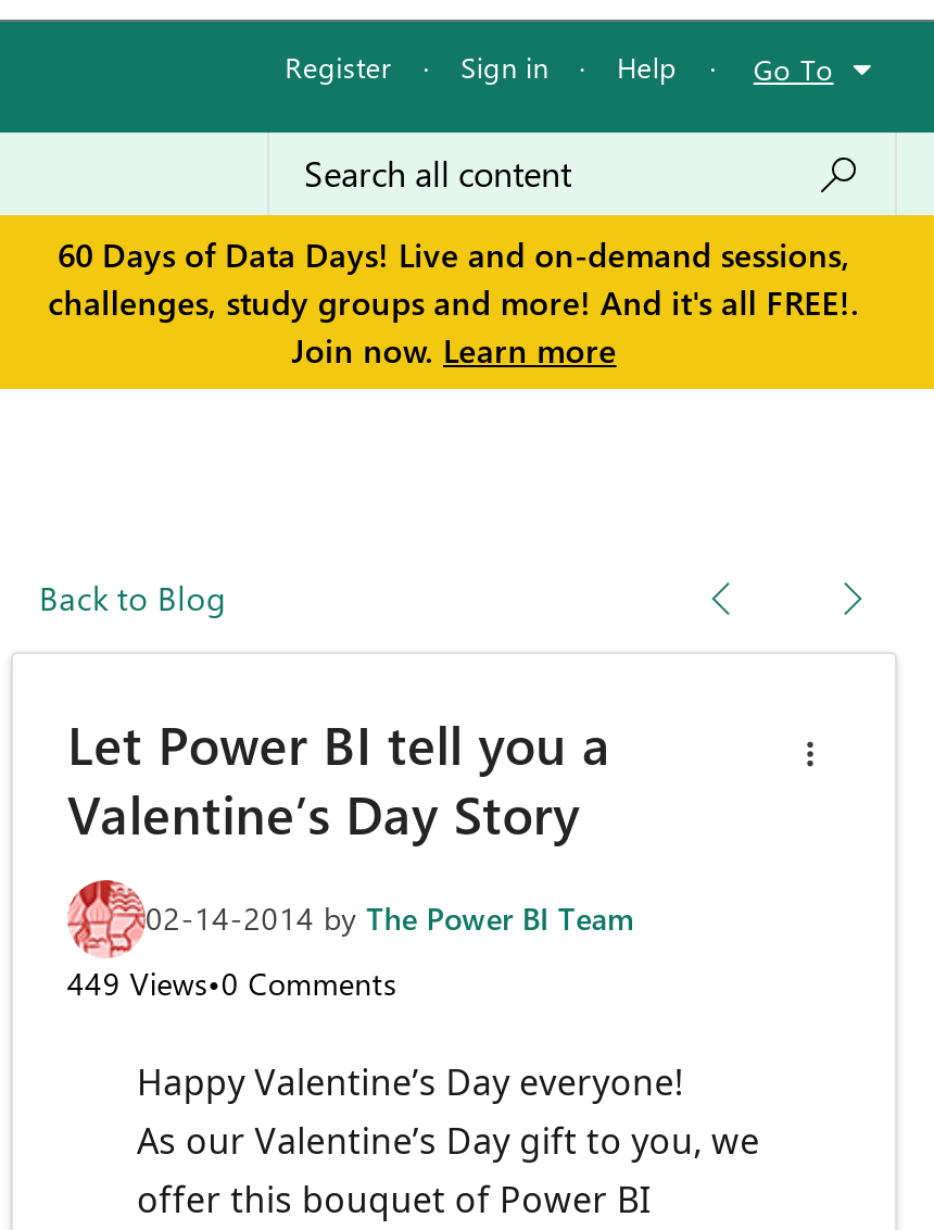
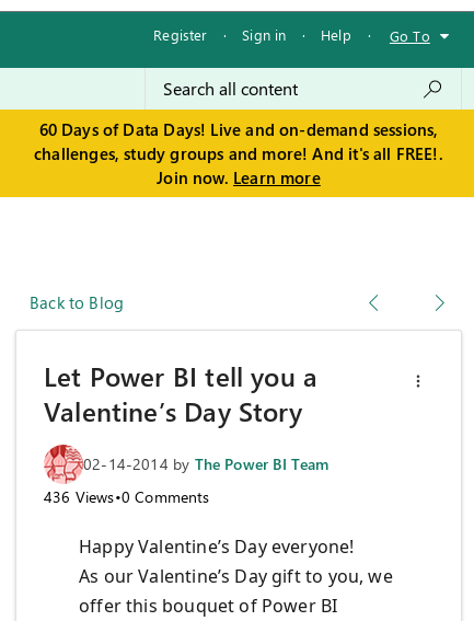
- 449 Views•0 Comments
+ 436 Views•0 Comments
